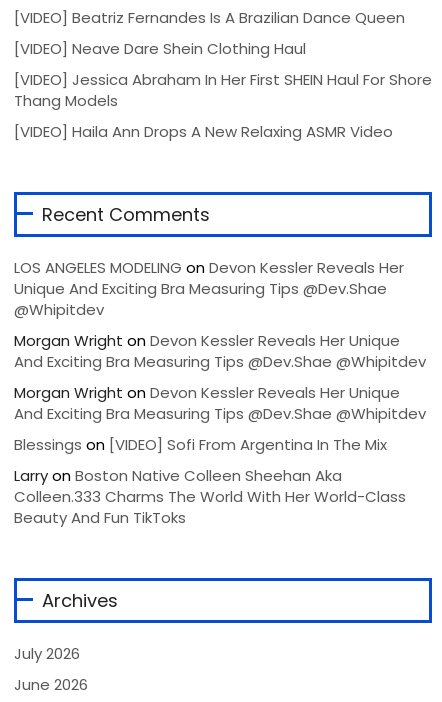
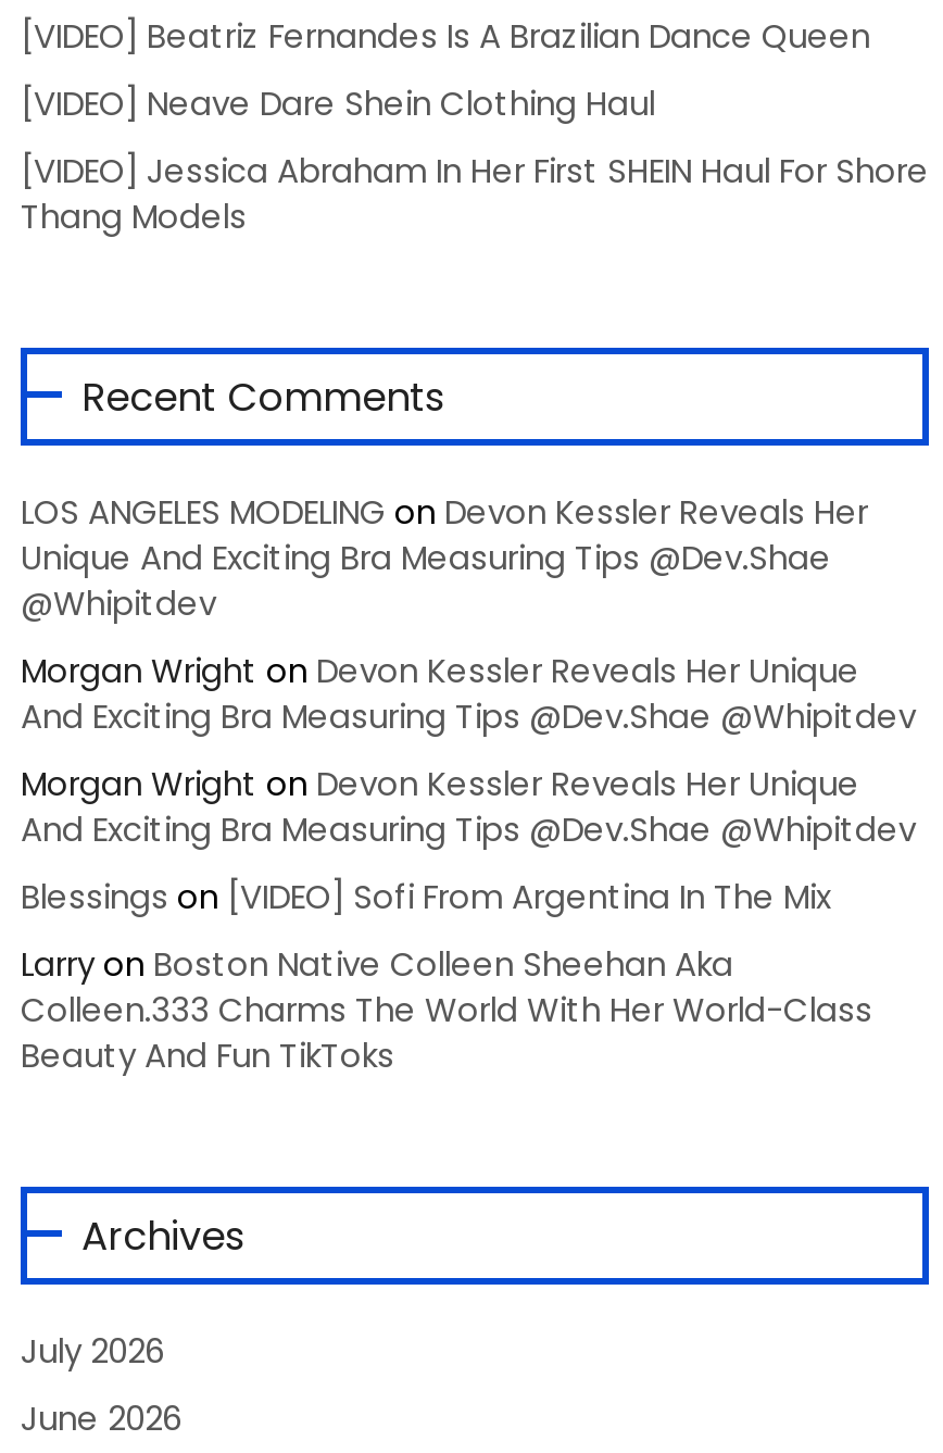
- [VIDEO] Haila Ann Drops A New Relaxing ASMR Video
